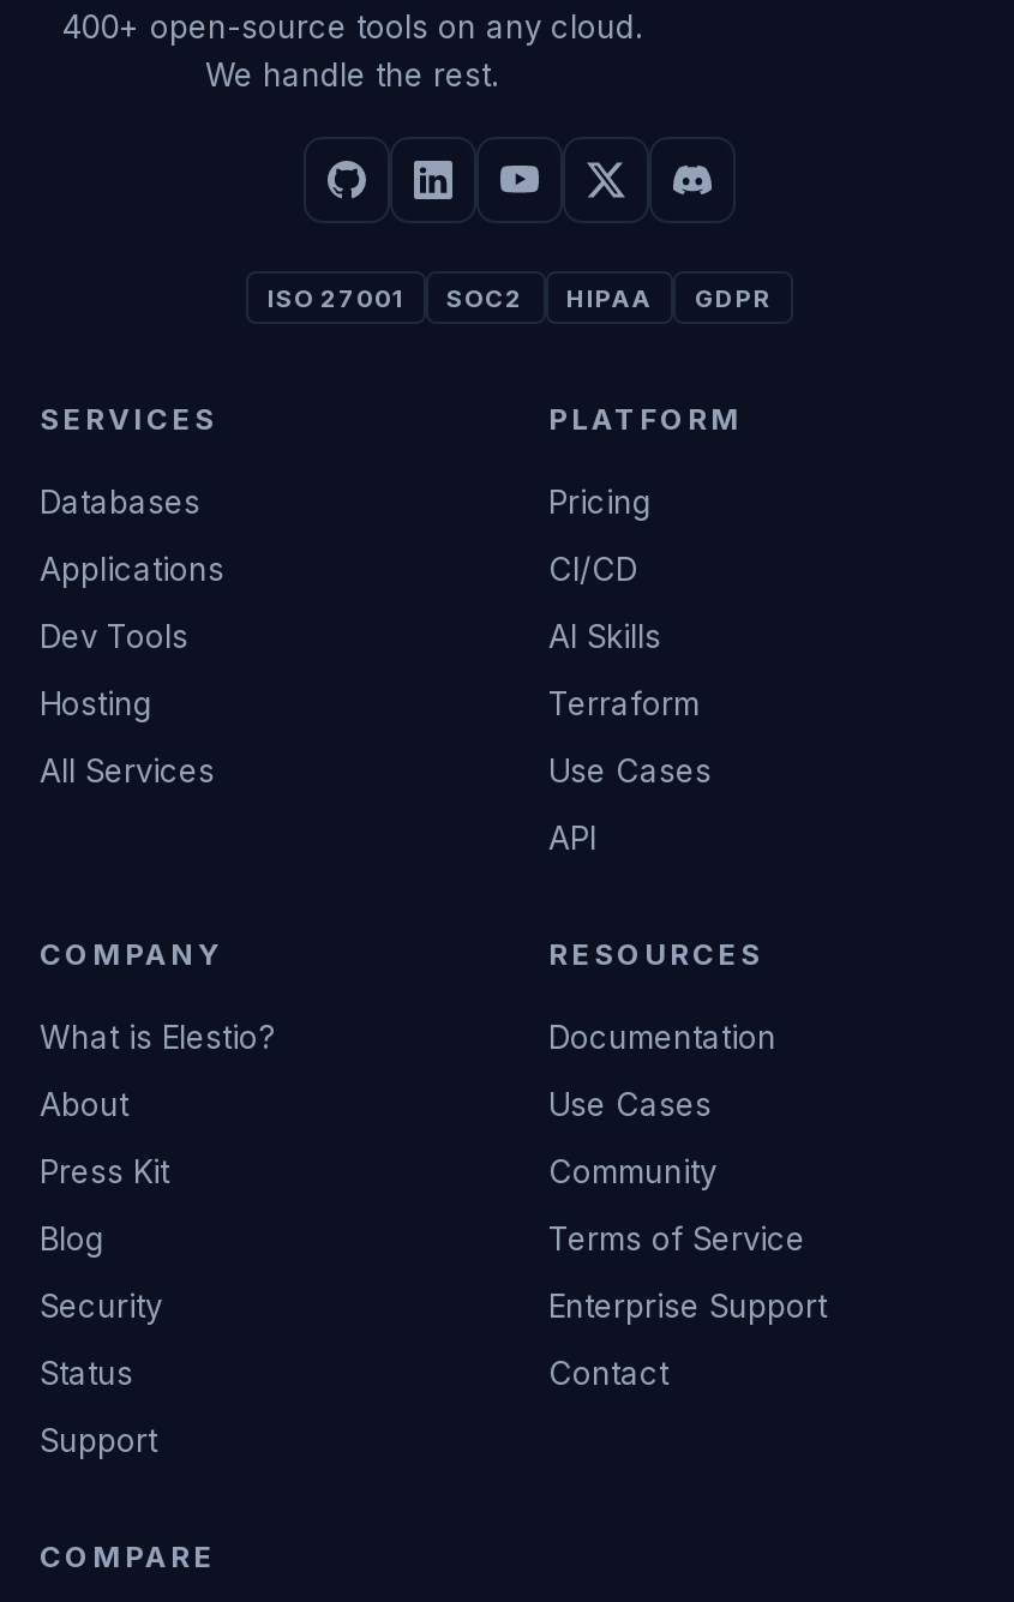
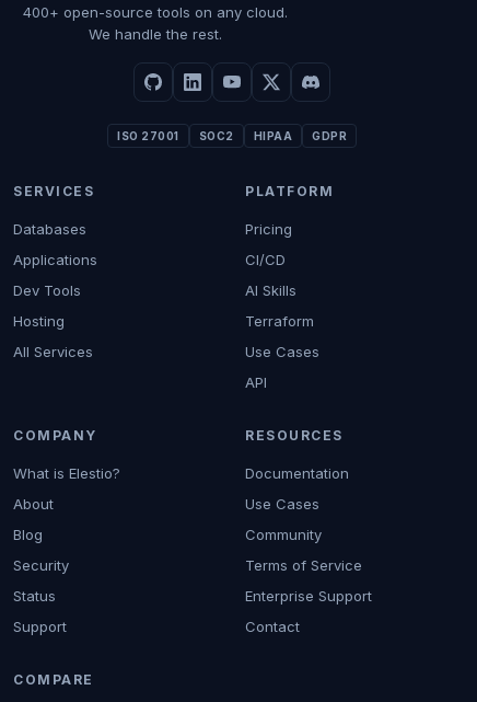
- Press Kit
